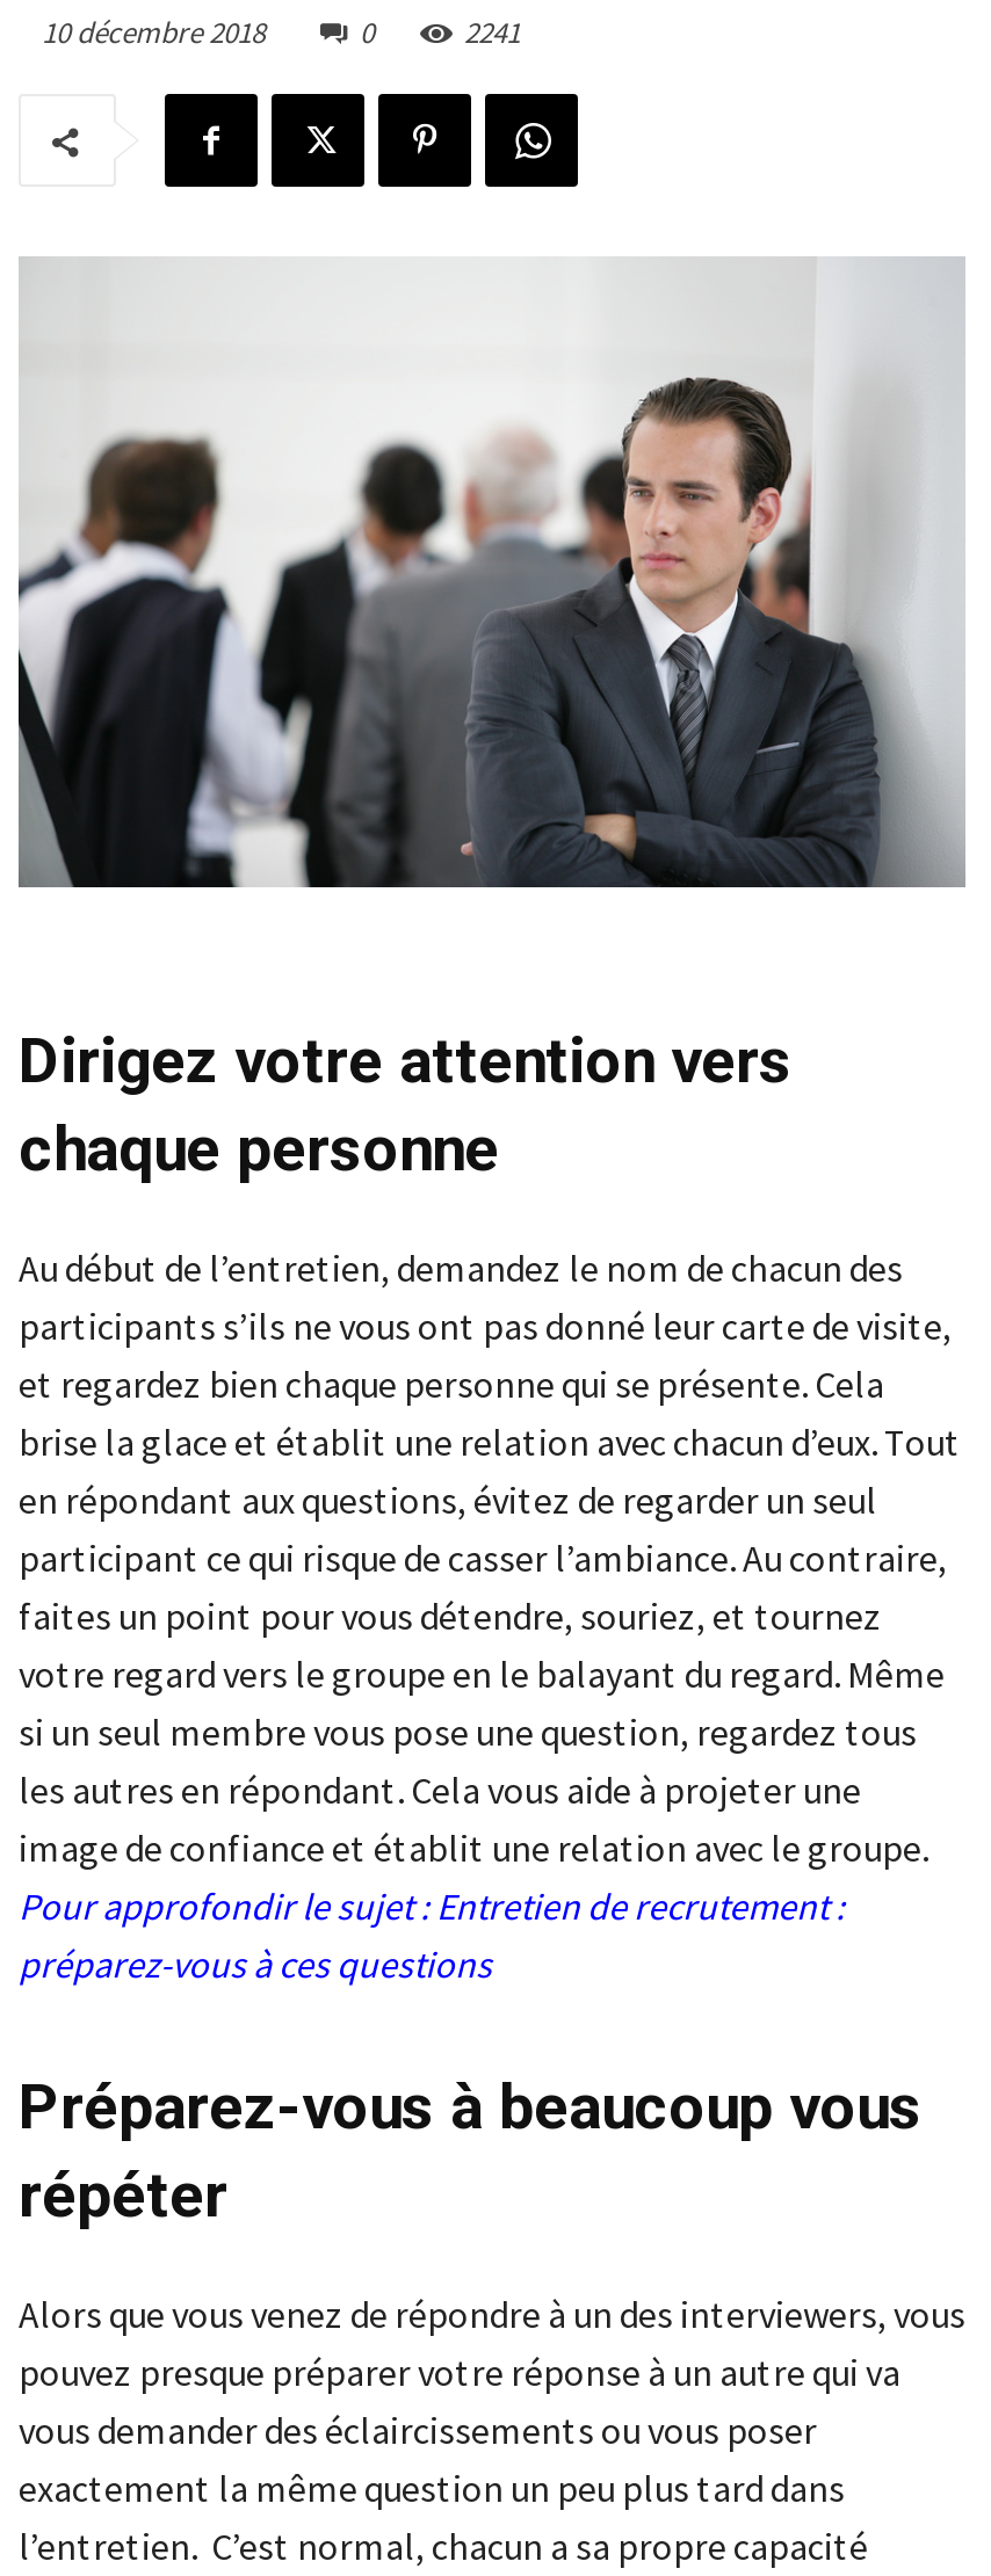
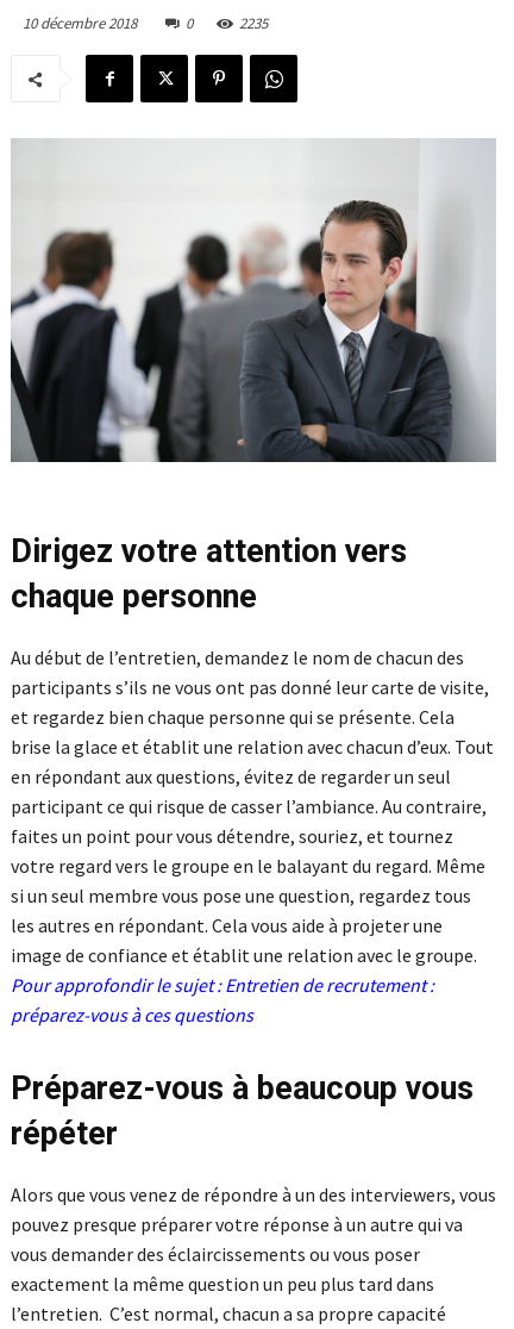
- 2241
+ 2235
